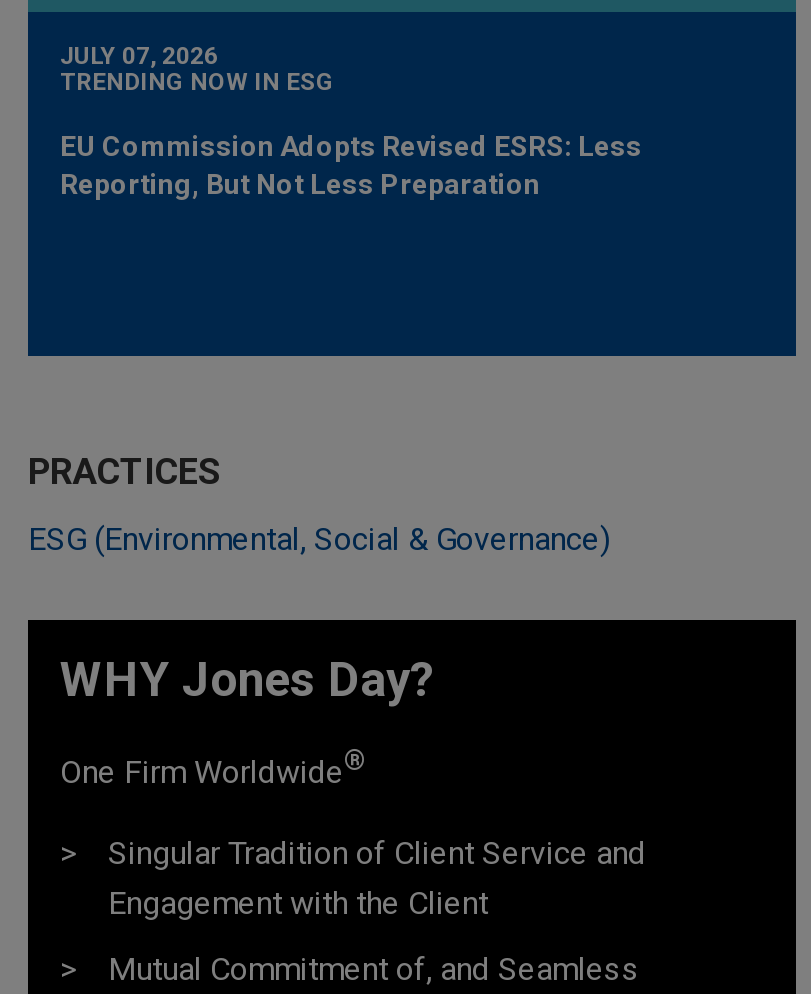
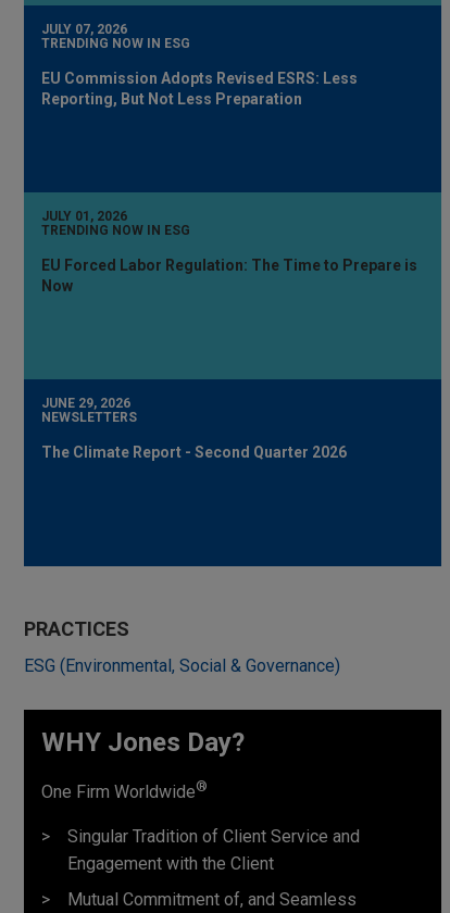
+ JULY 01, 2026
+ TRENDING NOW IN ESG
+ EU Forced Labor Regulation: The Time to Prepare is
+ Now

+ JUNE 29, 2026
+ NEWSLETTERS
+ The Climate Report - Second Quarter 2026
